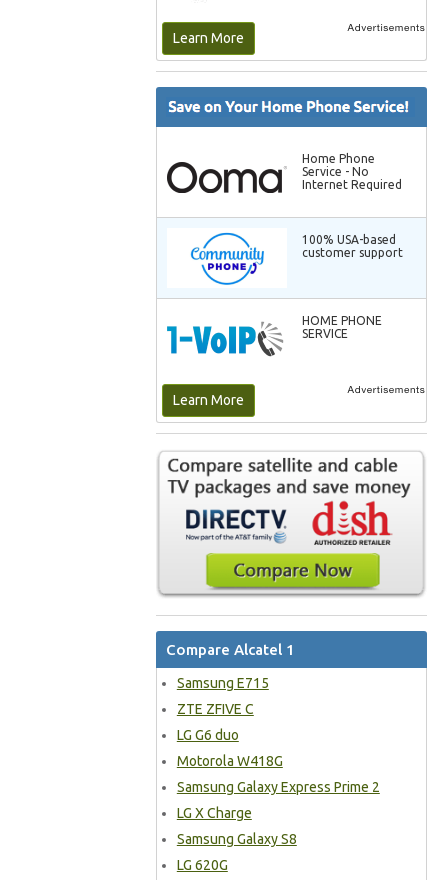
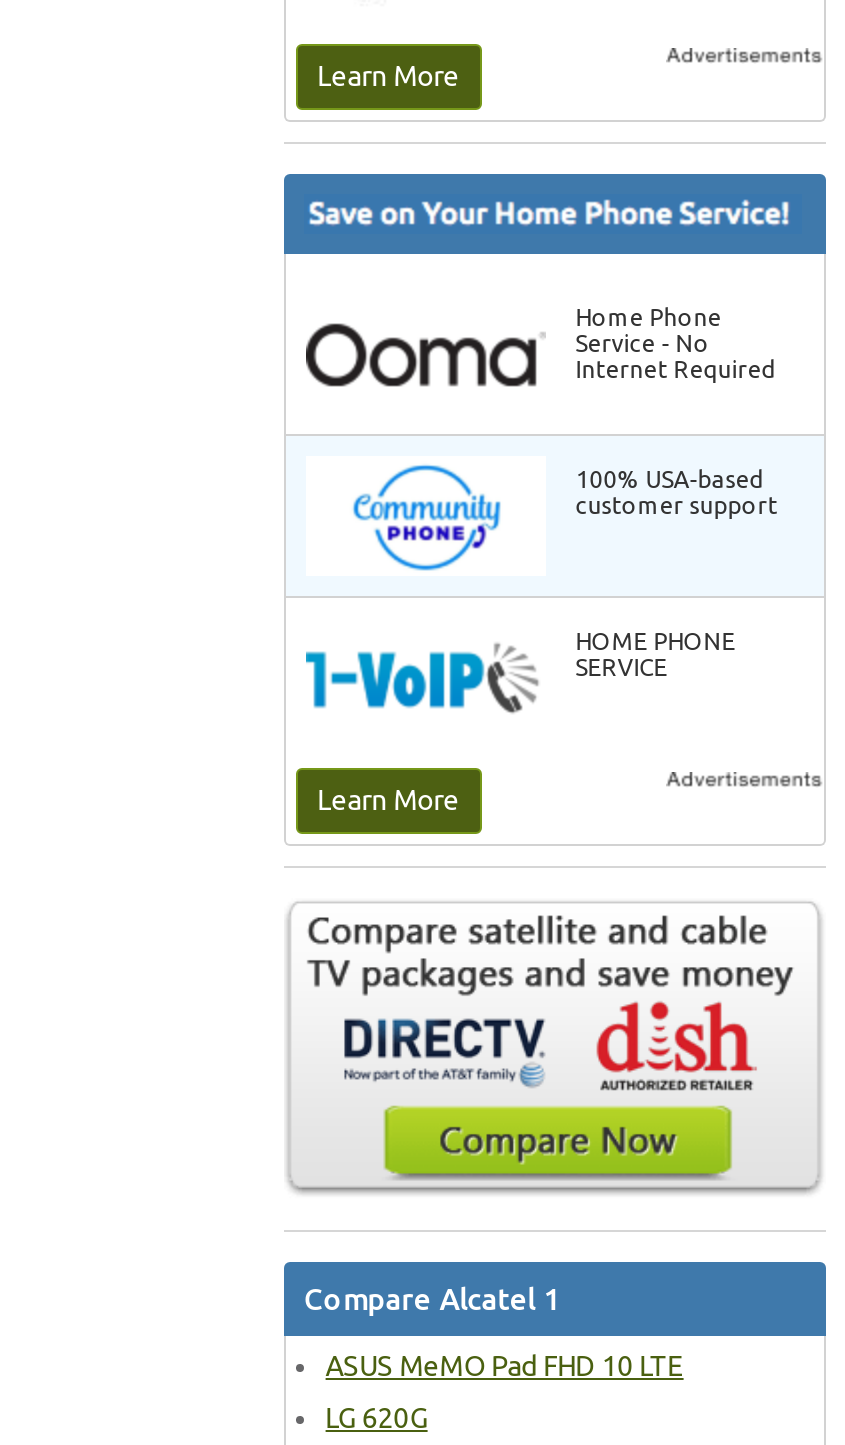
- Samsung E715
- ZTE ZFIVE C
- LG G6 duo
- Motorola W418G
- Samsung Galaxy Express Prime 2
- LG X Charge
- Samsung Galaxy S8
+ ASUS MeMO Pad FHD 10 LTE
